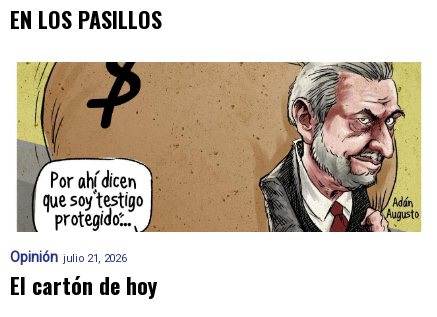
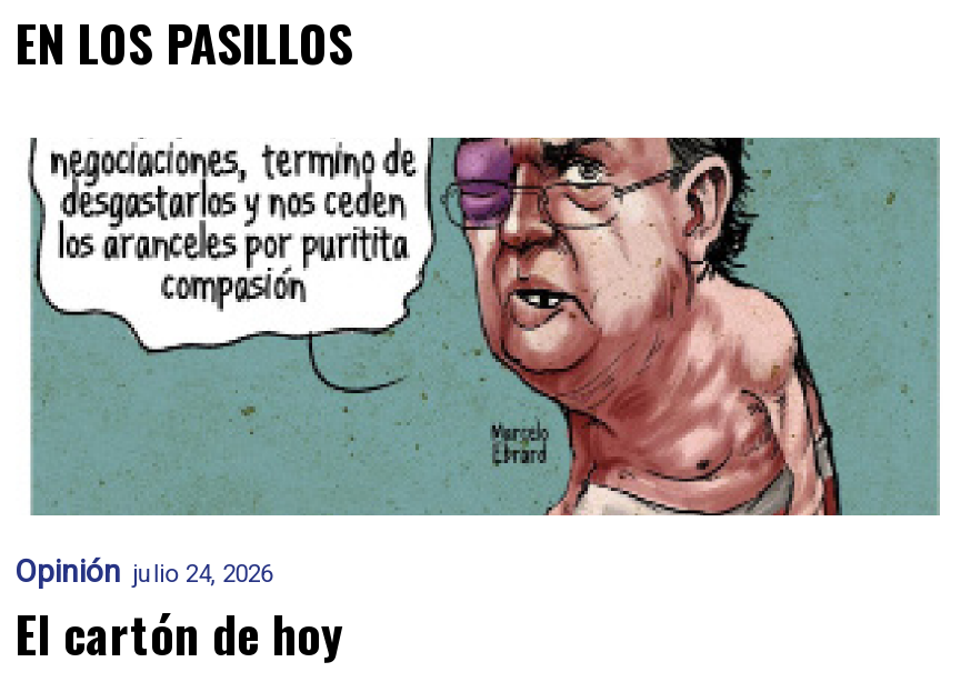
- [image]
- Opinión julio 21, 2026
+ [image]
+ Opinión julio 24, 2026
